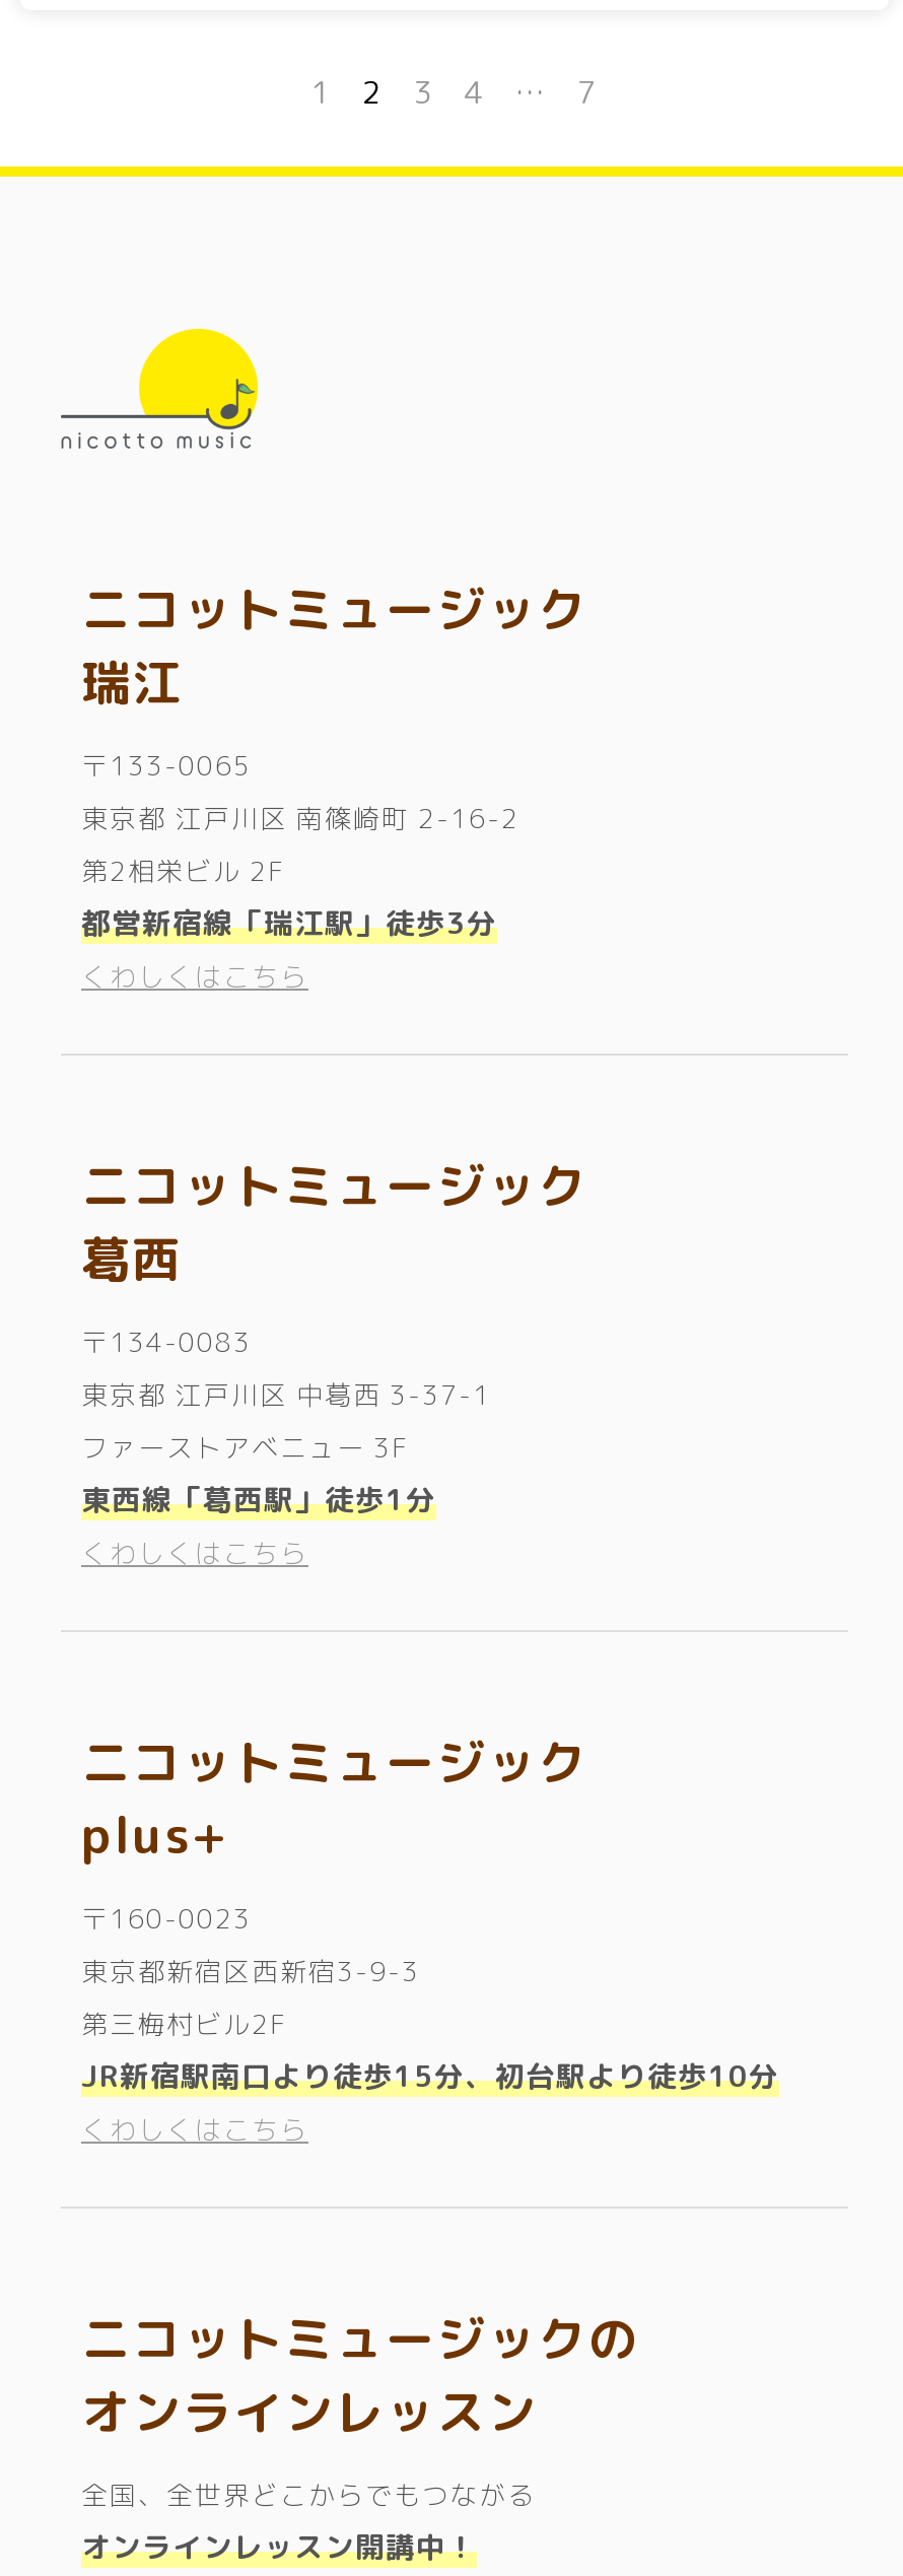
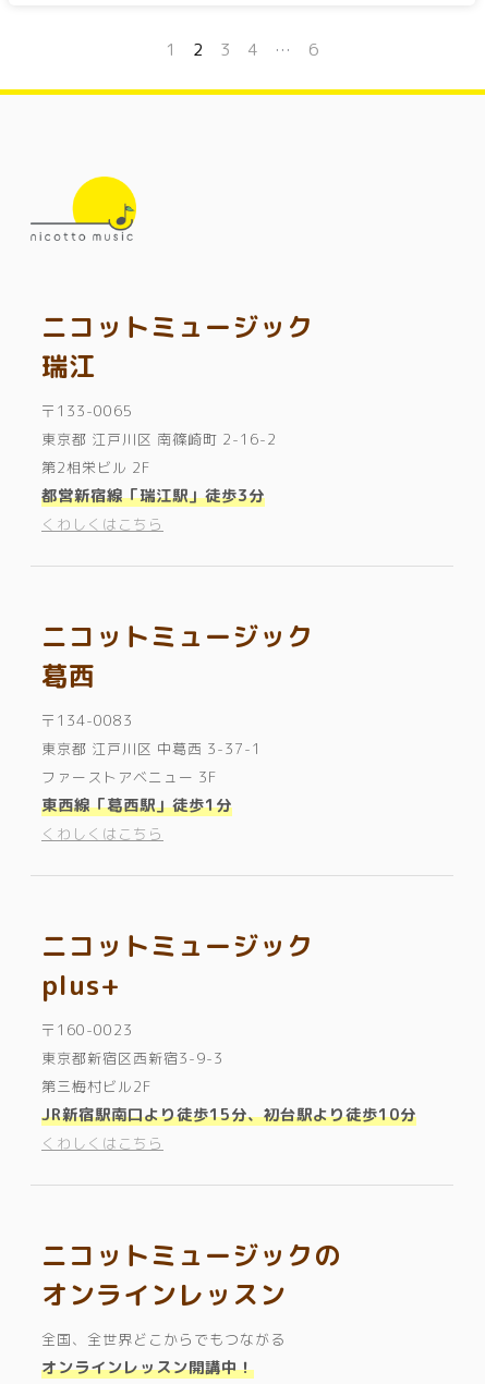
- 7
+ 6
